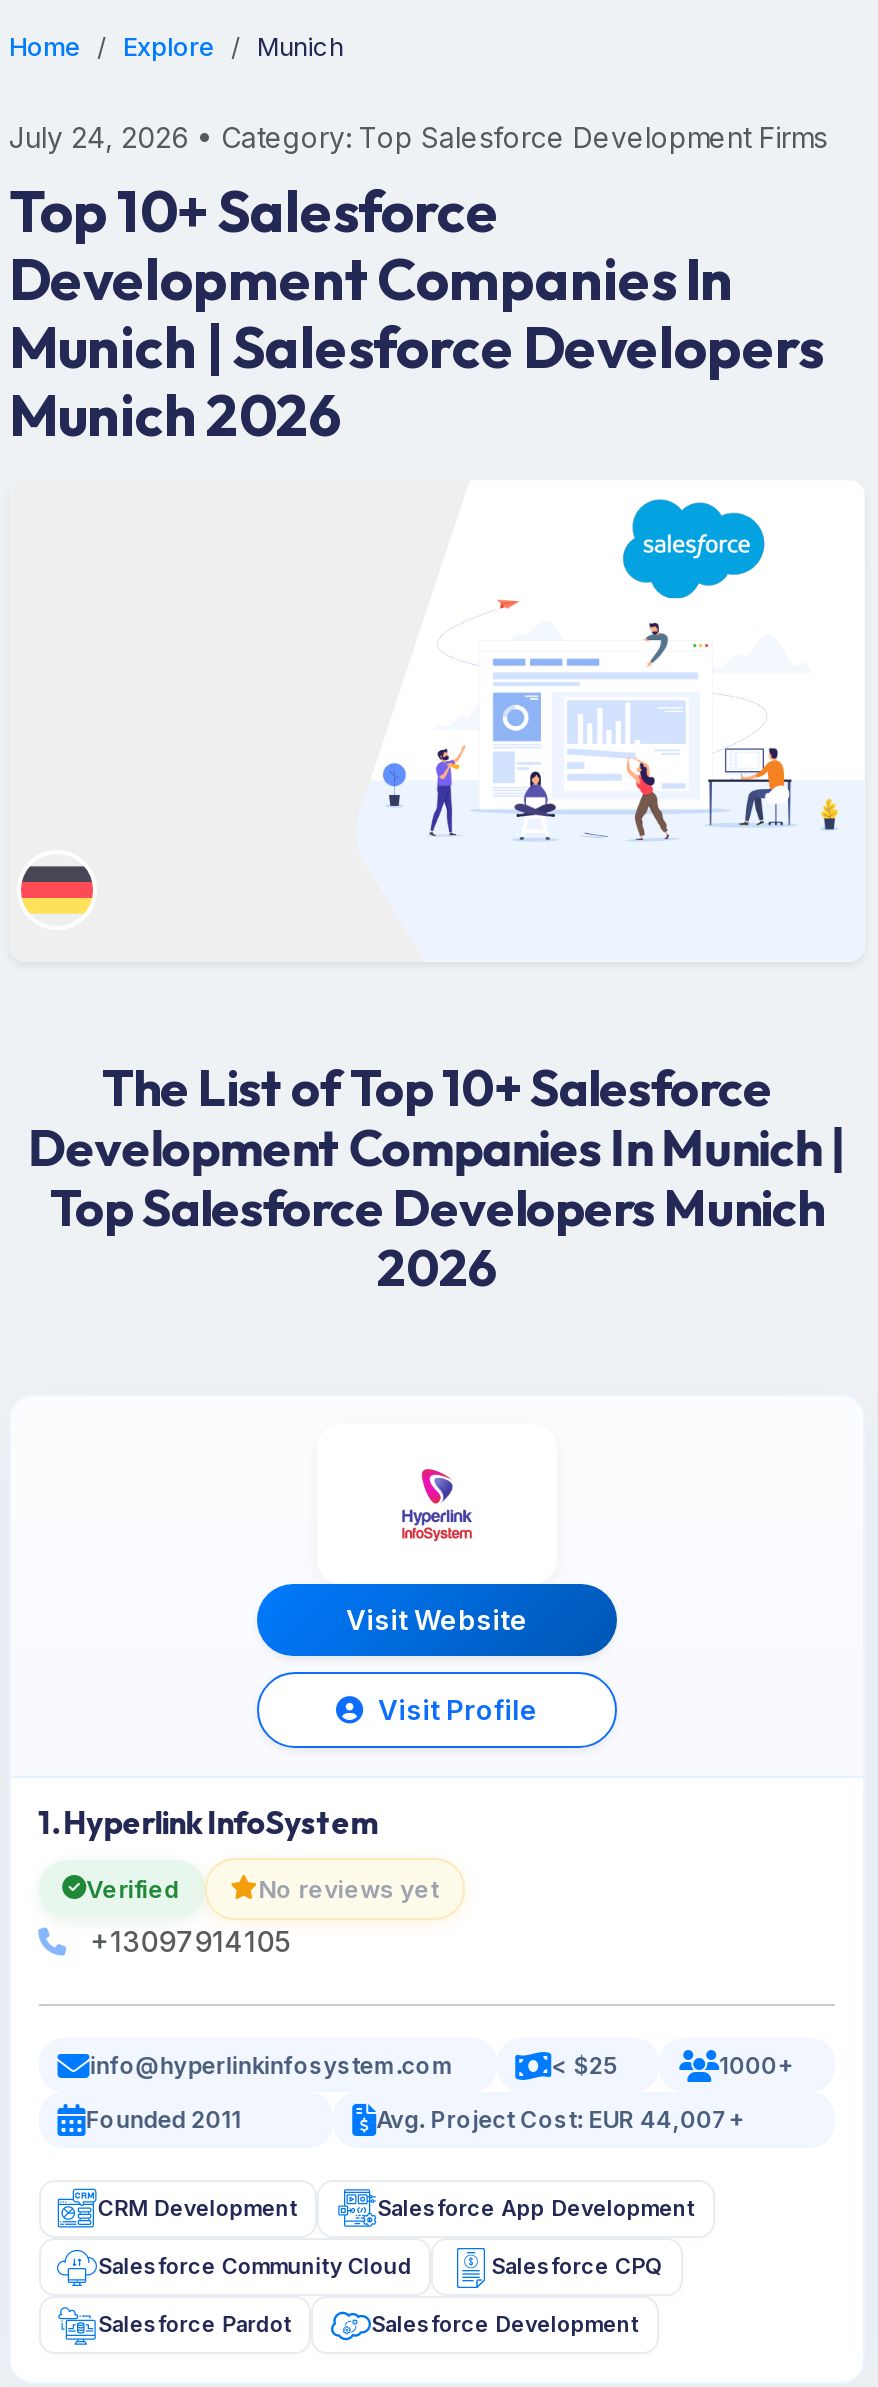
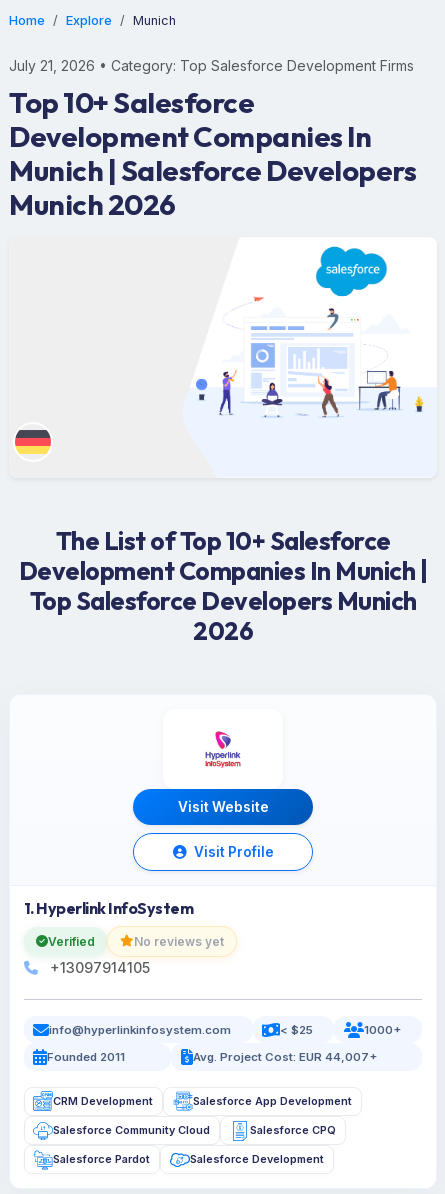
- July 24, 2026 • Category: Top Salesforce Development Firms
+ July 21, 2026 • Category: Top Salesforce Development Firms
